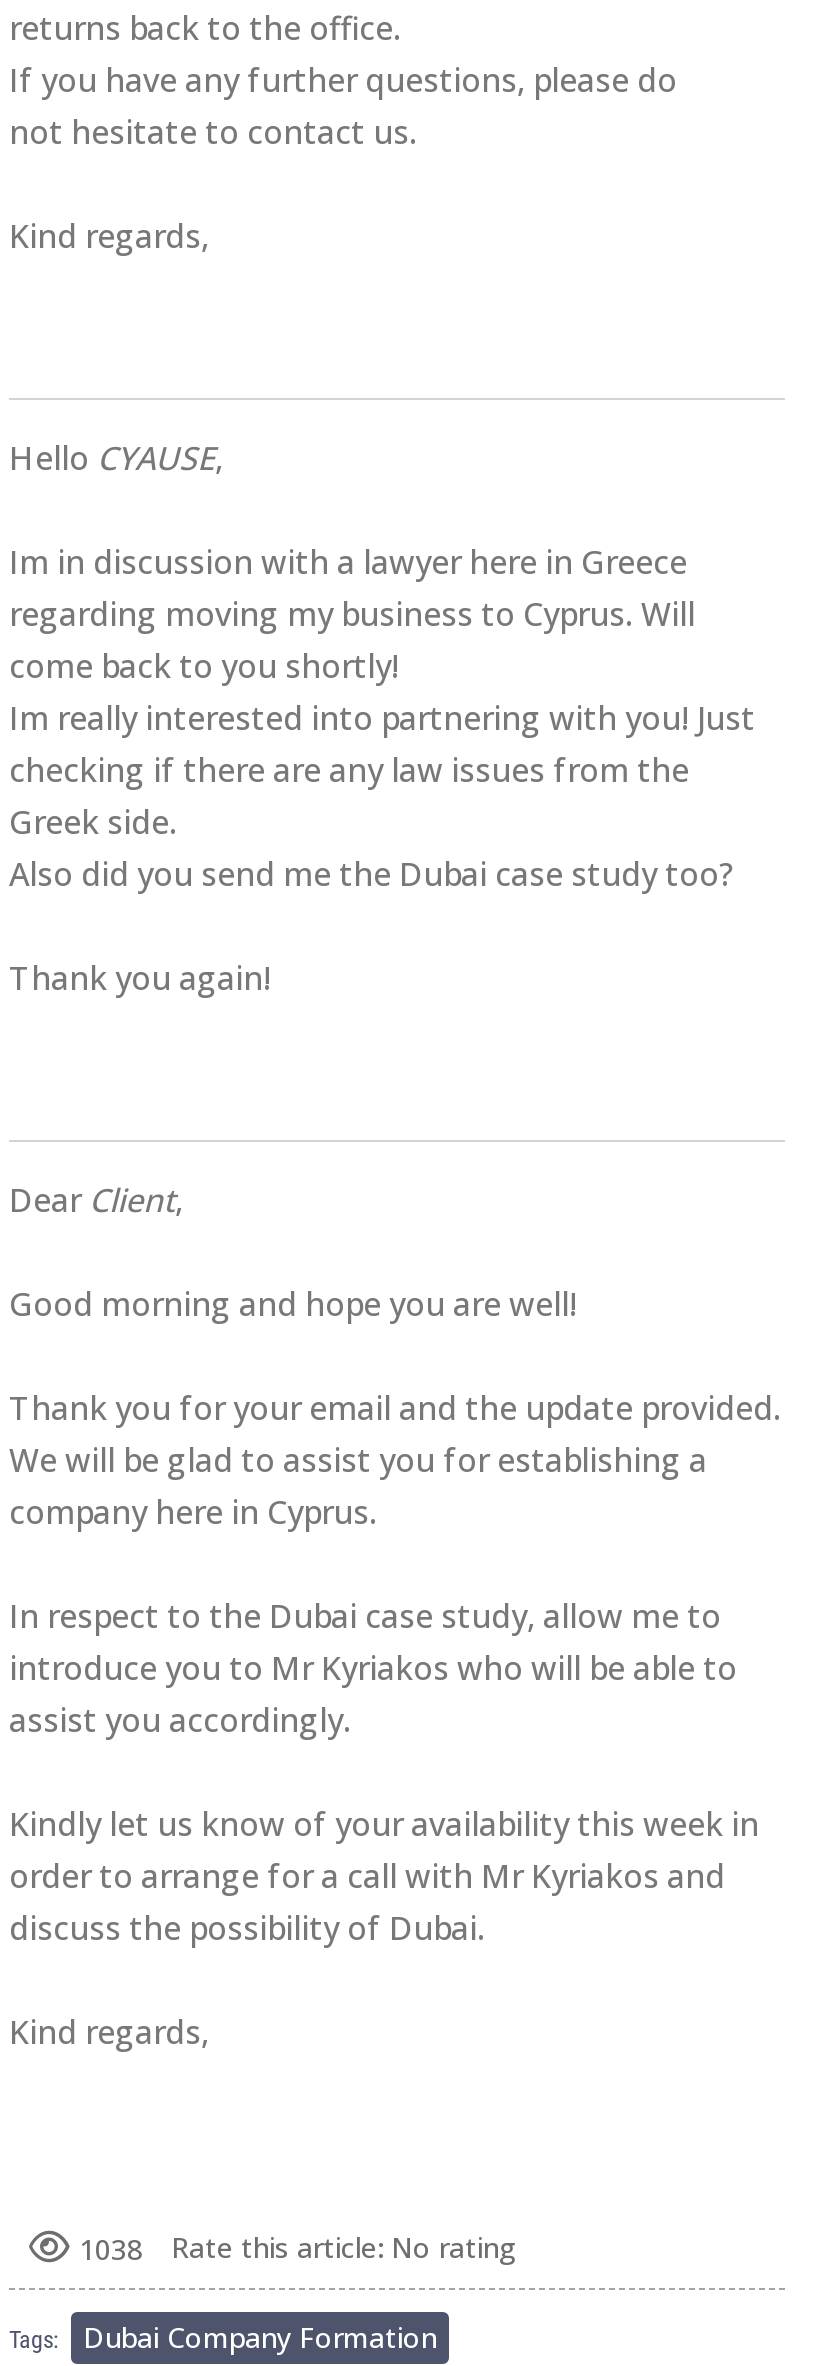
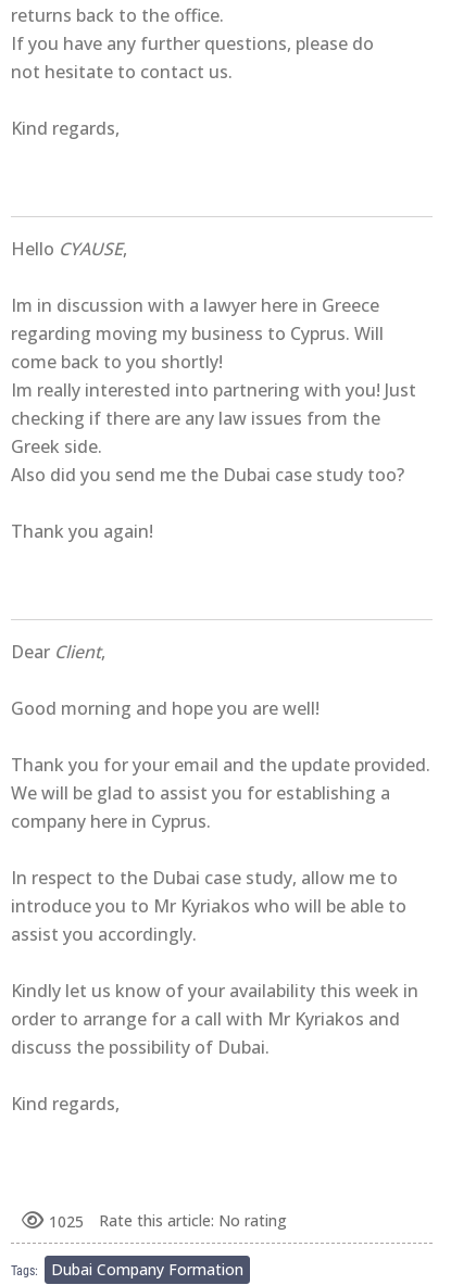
- 1038 Rate this article: No rating
+ 1025 Rate this article: No rating
